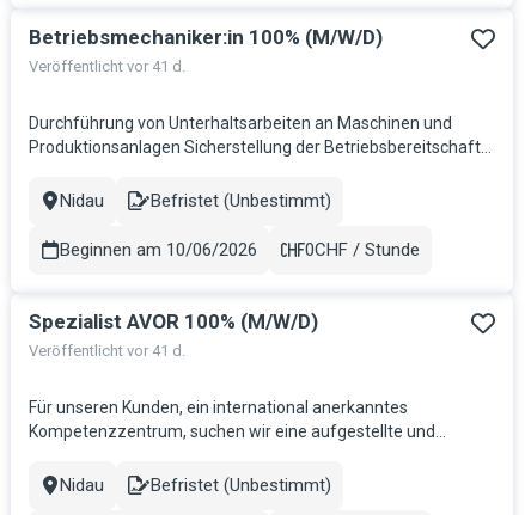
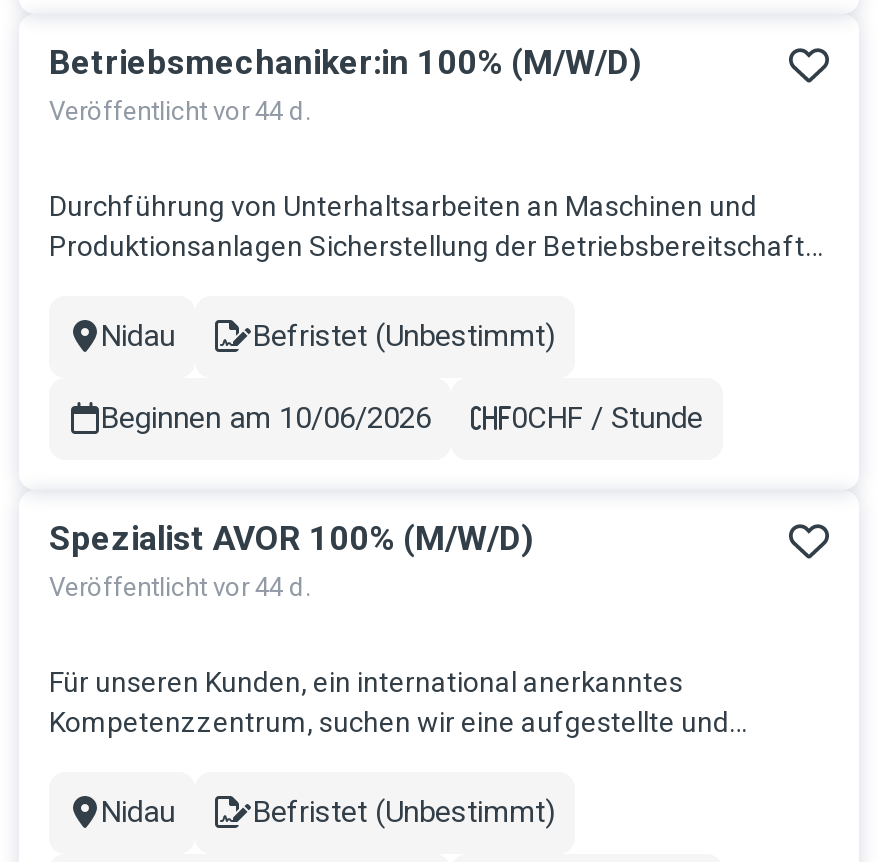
- Veröffentlicht vor 41 d.
+ Veröffentlicht vor 44 d.

- Veröffentlicht vor 41 d.
+ Veröffentlicht vor 44 d.
